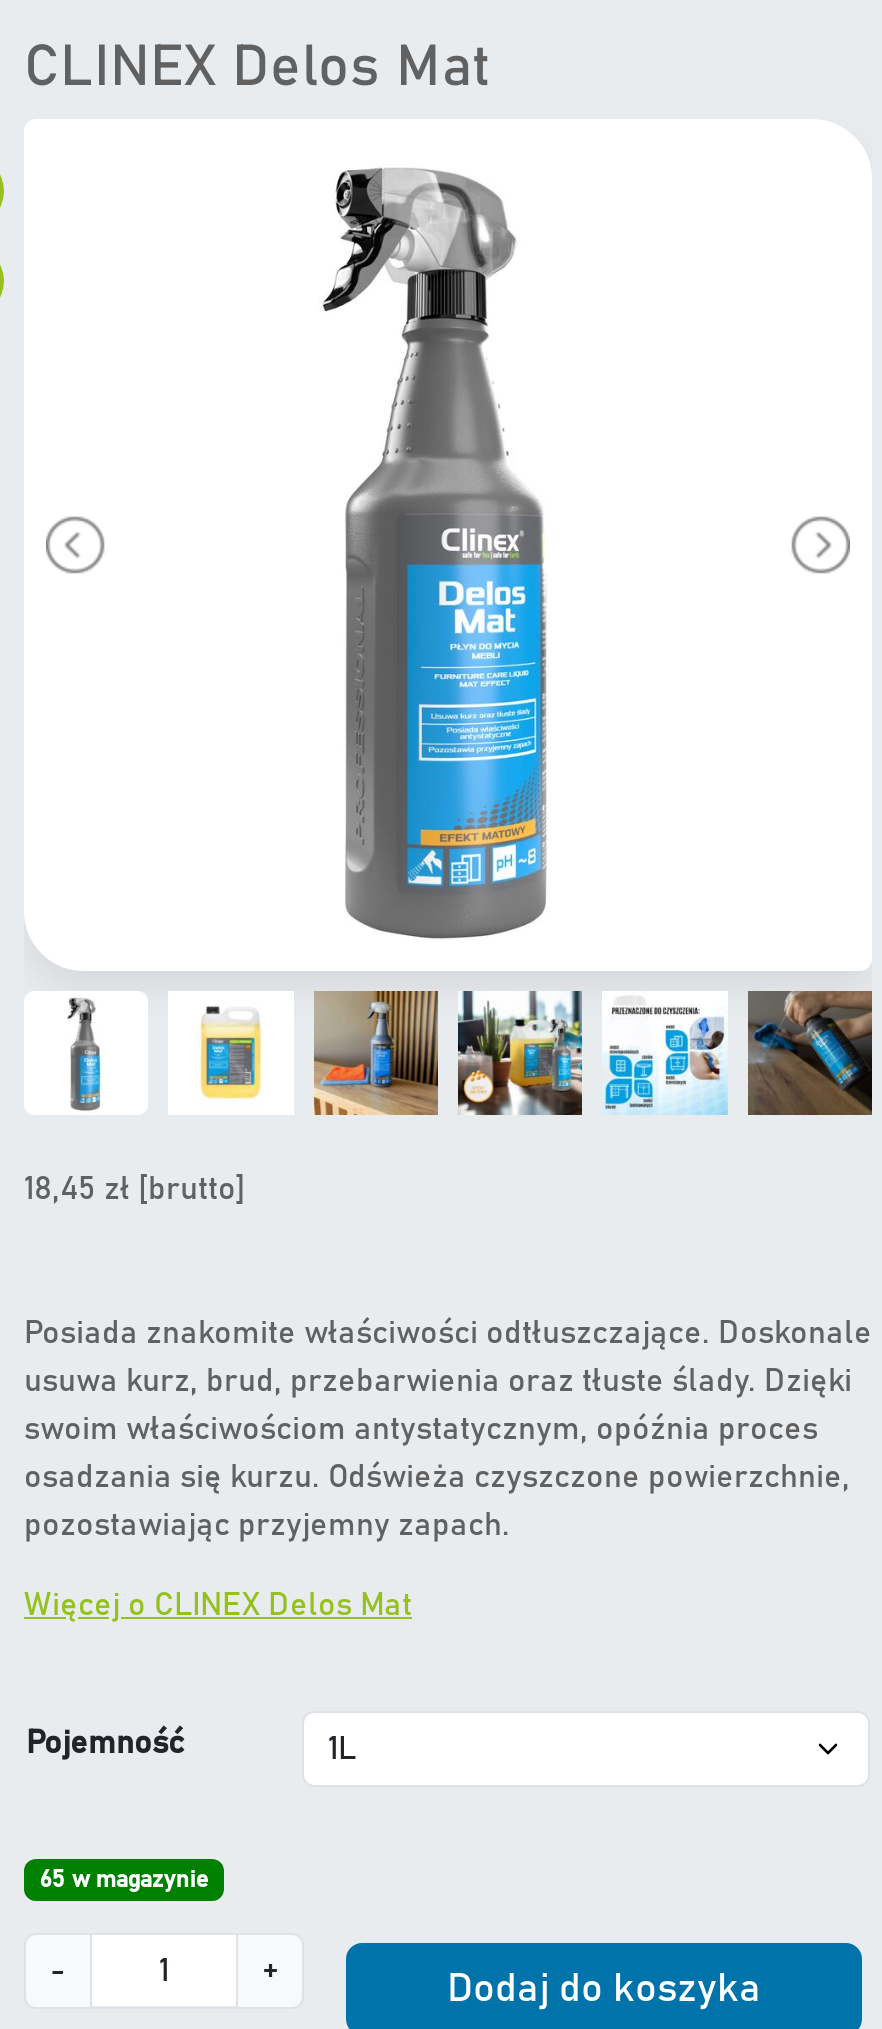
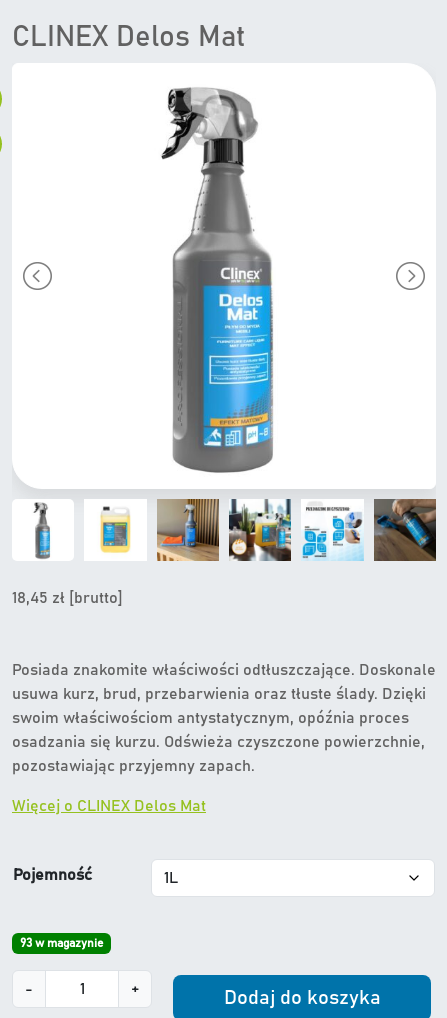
- 65 w magazynie
+ 93 w magazynie
